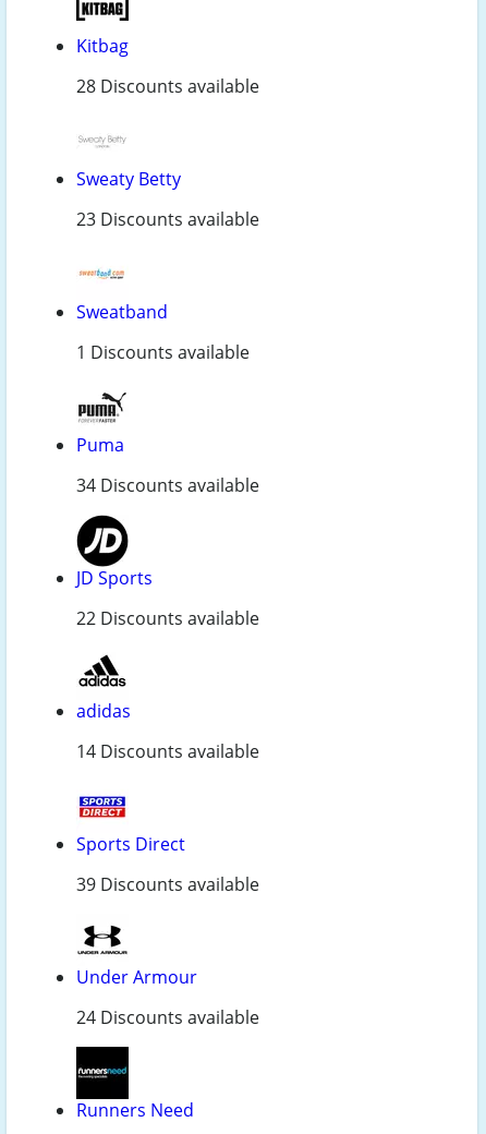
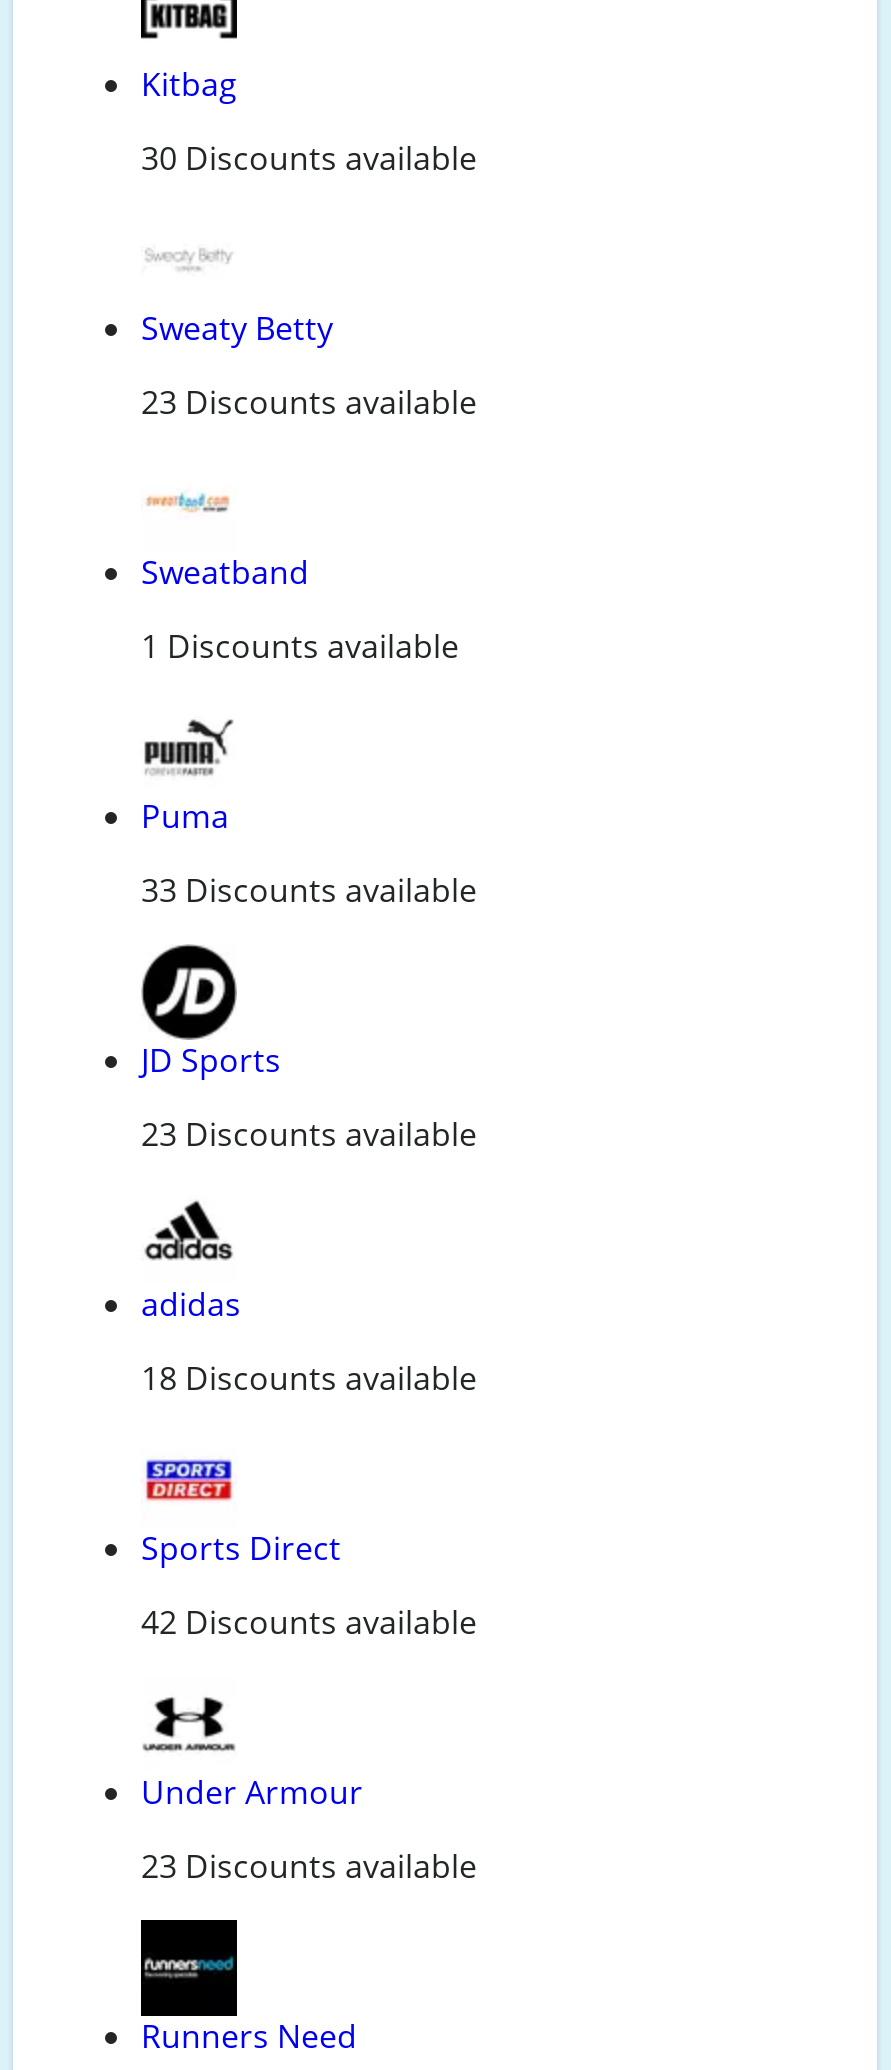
- 28 Discounts available
+ 30 Discounts available

- 34 Discounts available
+ 33 Discounts available

- 22 Discounts available
+ 23 Discounts available

- 14 Discounts available
+ 18 Discounts available

- 39 Discounts available
+ 42 Discounts available

- 24 Discounts available
+ 23 Discounts available
